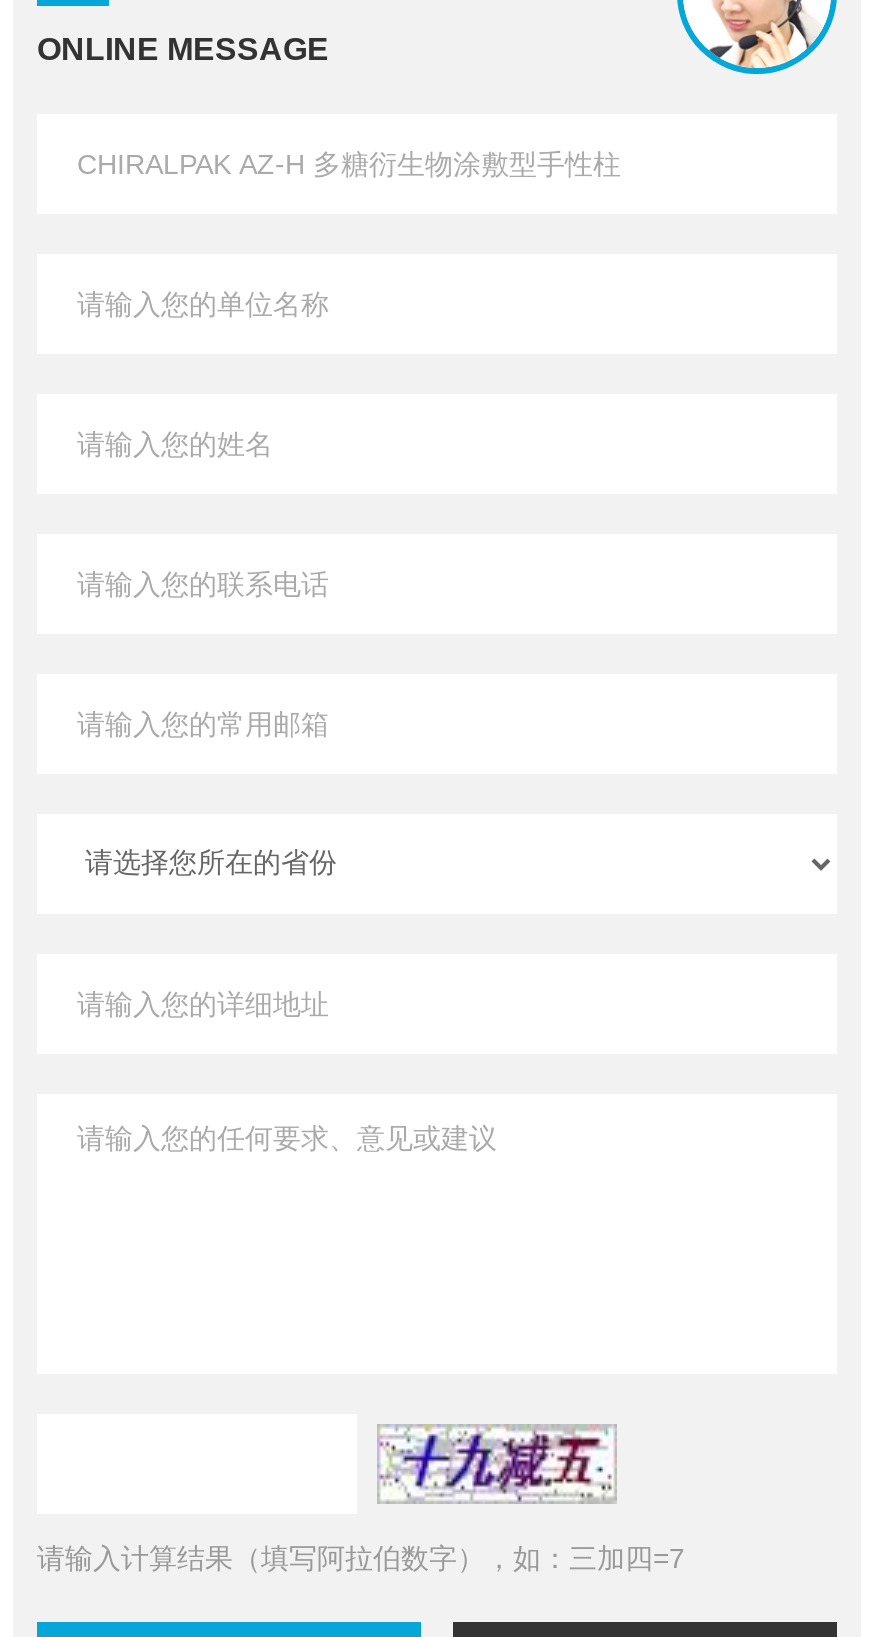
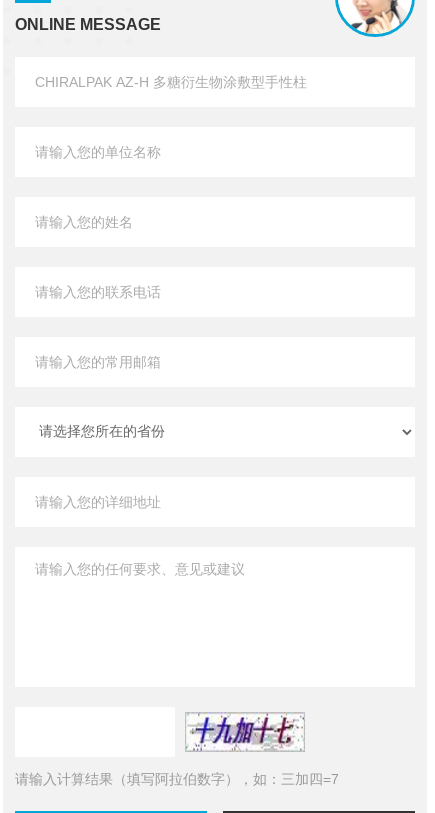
- [image]
+ [image]
